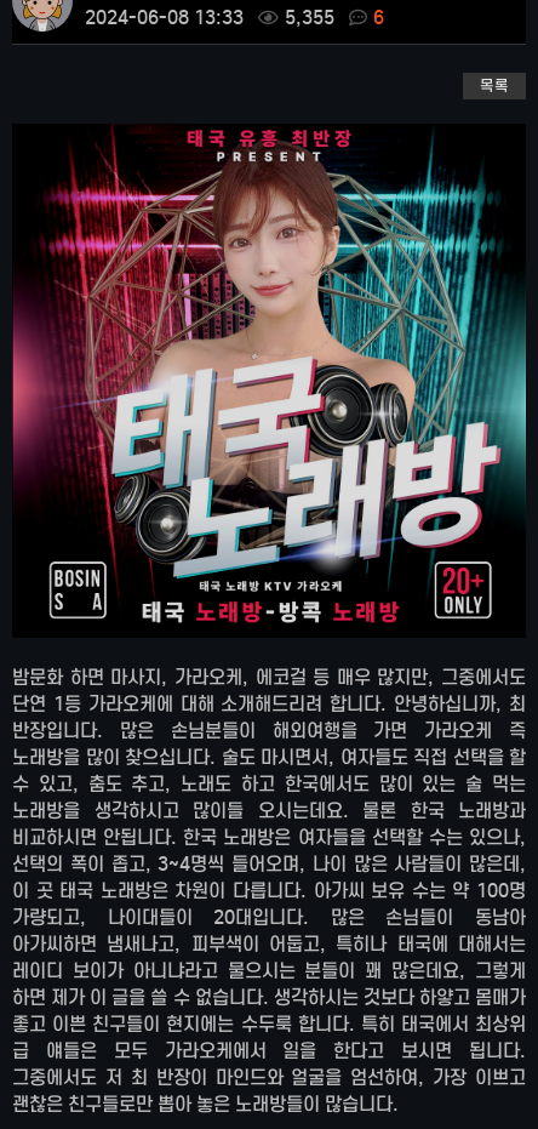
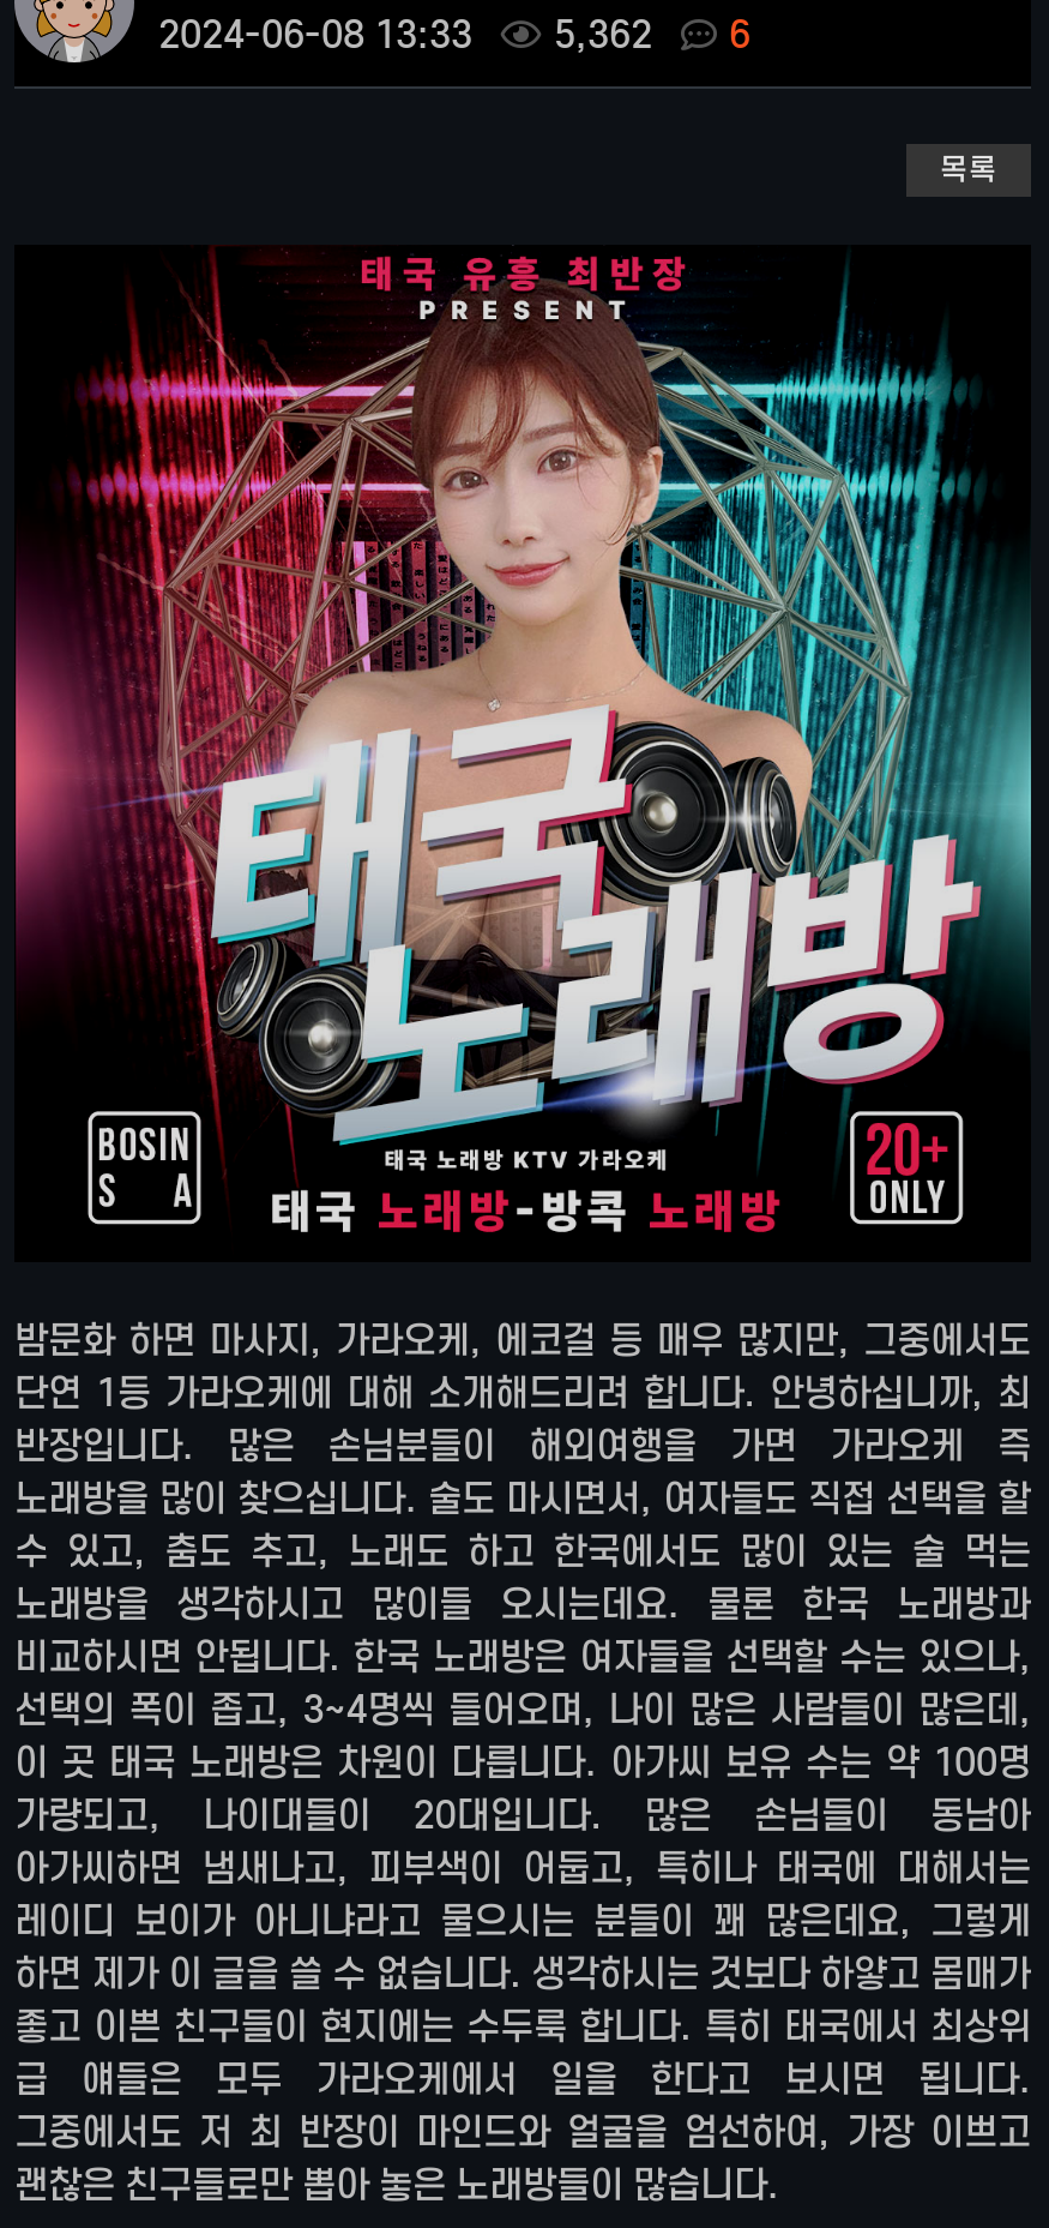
- 2024-06-08 13:33 5,355 6
+ 2024-06-08 13:33 5,362 6
